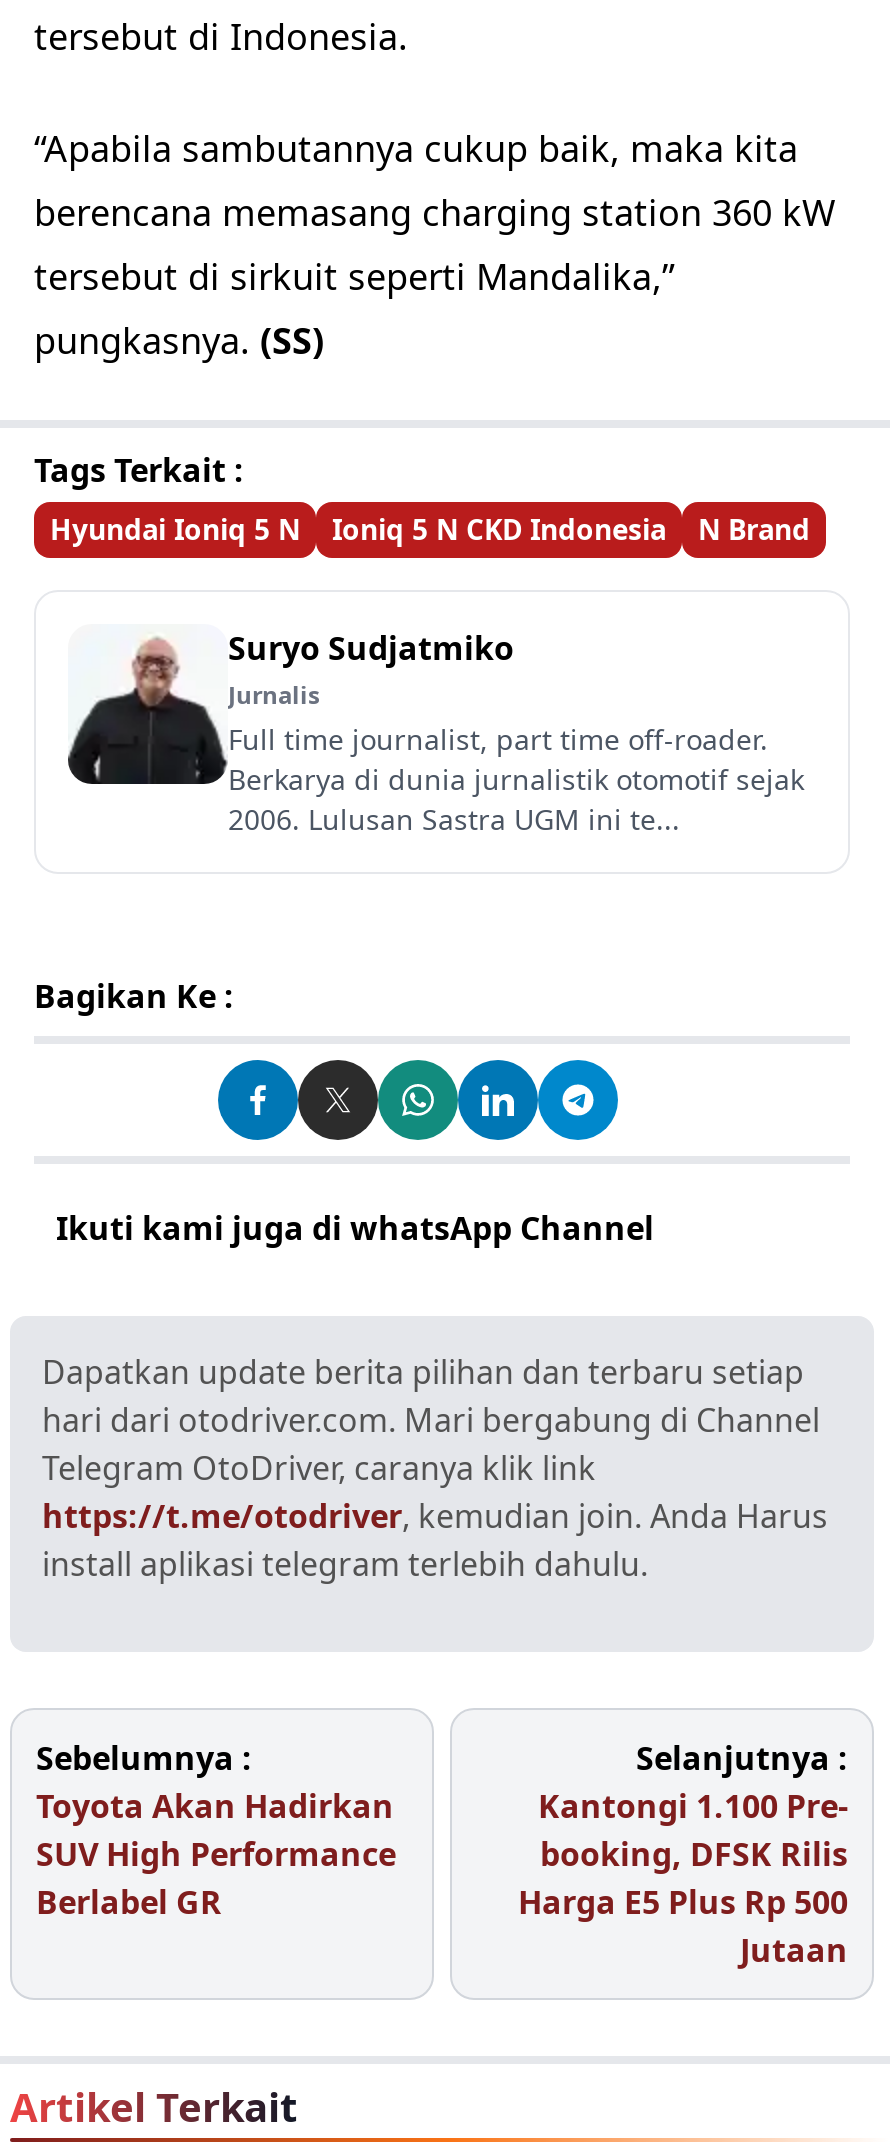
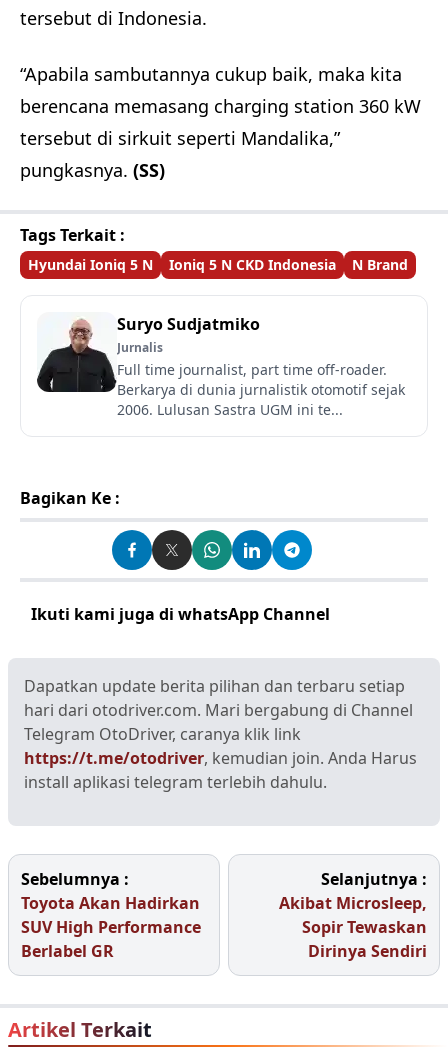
- Kantongi 1.100 Pre-
- booking, DFSK Rilis
- Harga E5 Plus Rp 500
- Jutaan
+ Akibat Microsleep,
+ Sopir Tewaskan
+ Dirinya Sendiri
